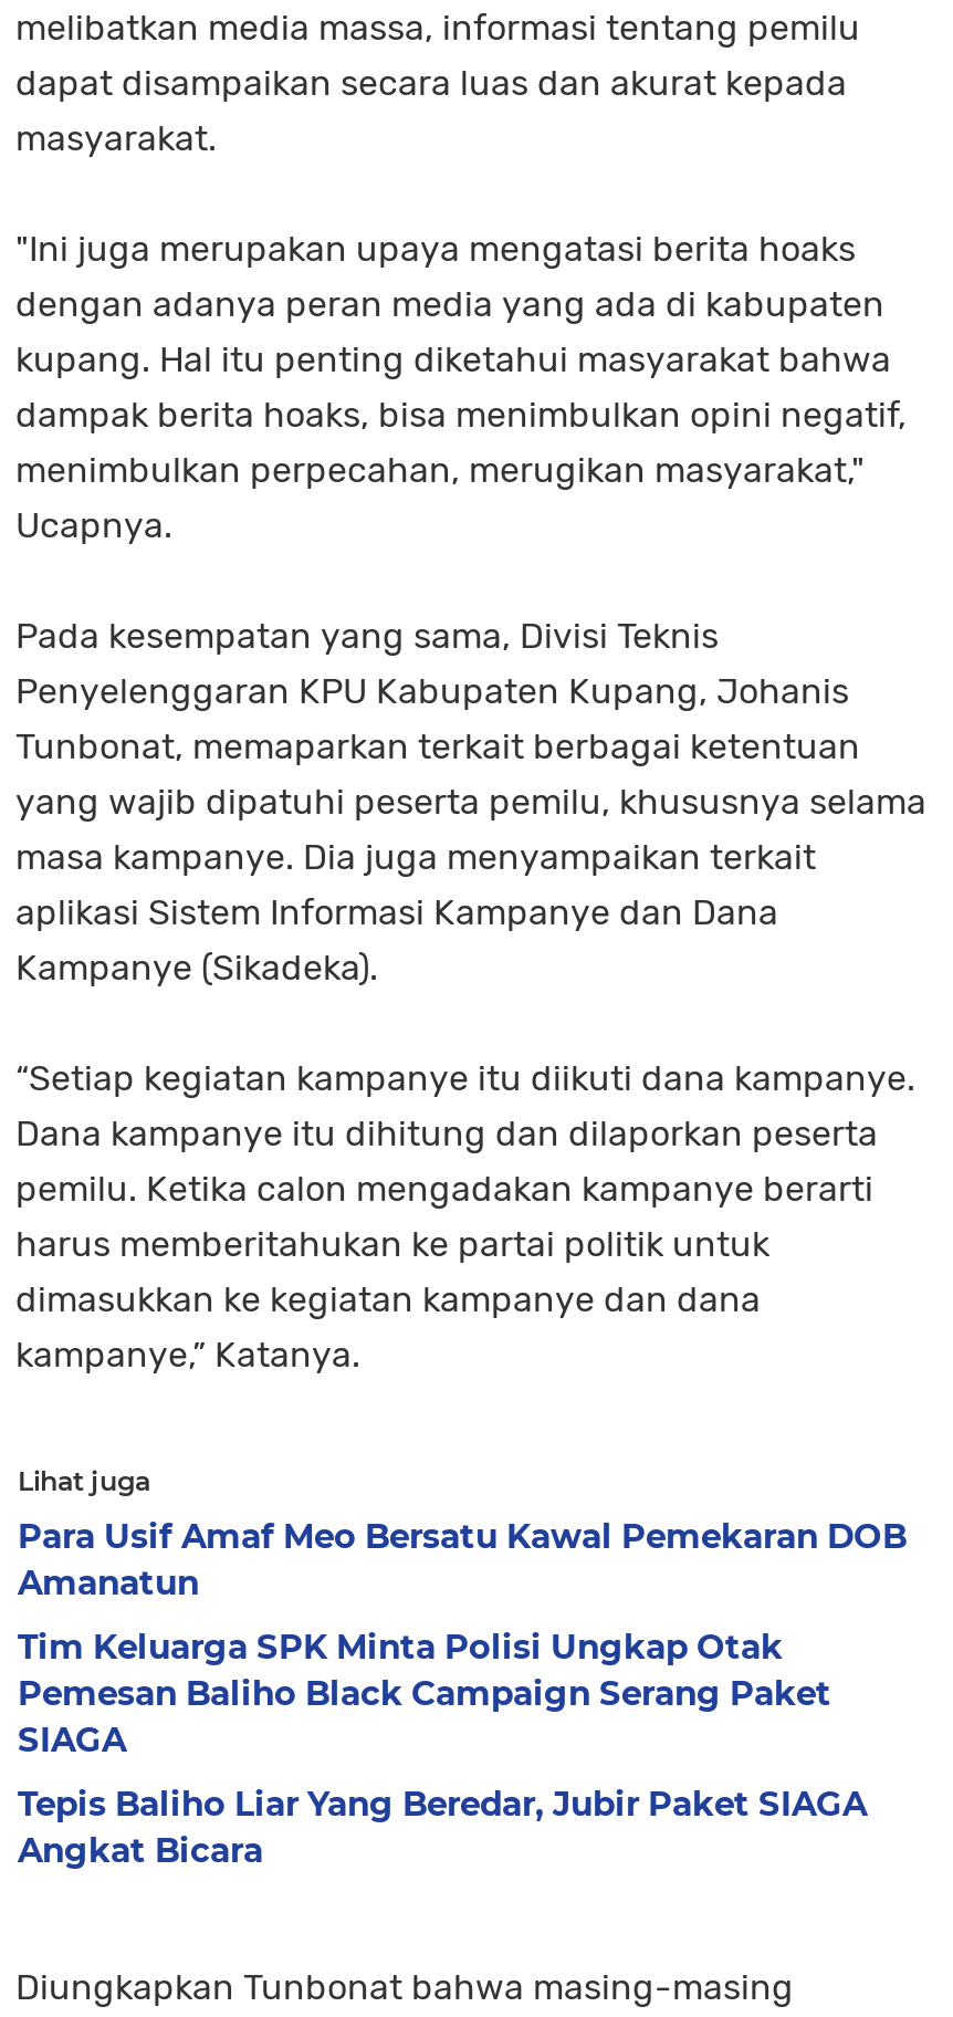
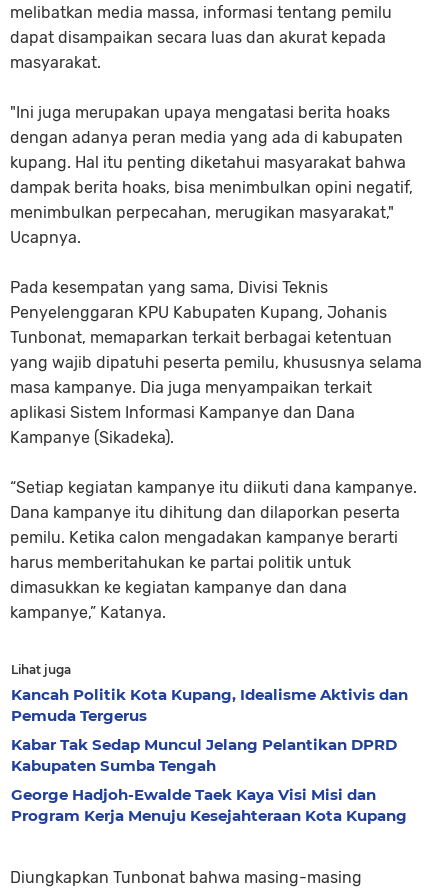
- Para Usif Amaf Meo Bersatu Kawal Pemekaran DOB
- Amanatun
+ Kancah Politik Kota Kupang, Idealisme Aktivis dan
+ Pemuda Tergerus

- Tim Keluarga SPK Minta Polisi Ungkap Otak
- Pemesan Baliho Black Campaign Serang Paket
- SIAGA
+ Kabar Tak Sedap Muncul Jelang Pelantikan DPRD
+ Kabupaten Sumba Tengah

- Tepis Baliho Liar Yang Beredar, Jubir Paket SIAGA
- Angkat Bicara
+ George Hadjoh-Ewalde Taek Kaya Visi Misi dan
+ Program Kerja Menuju Kesejahteraan Kota Kupang
